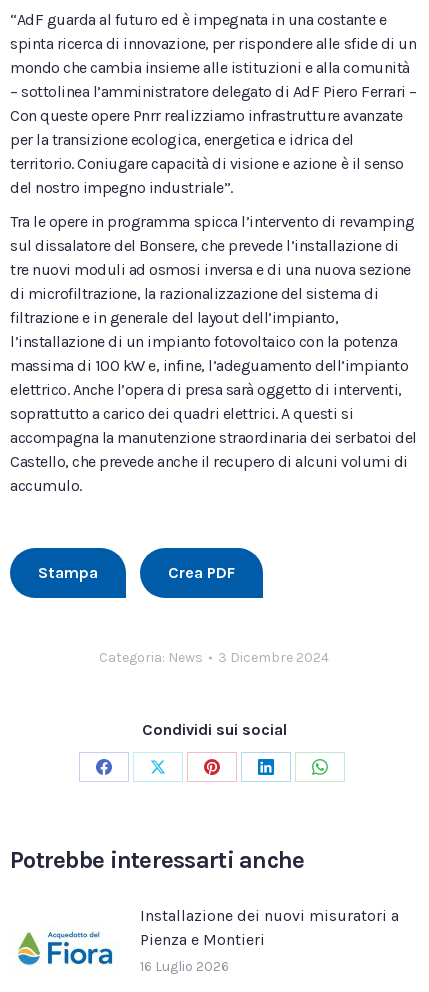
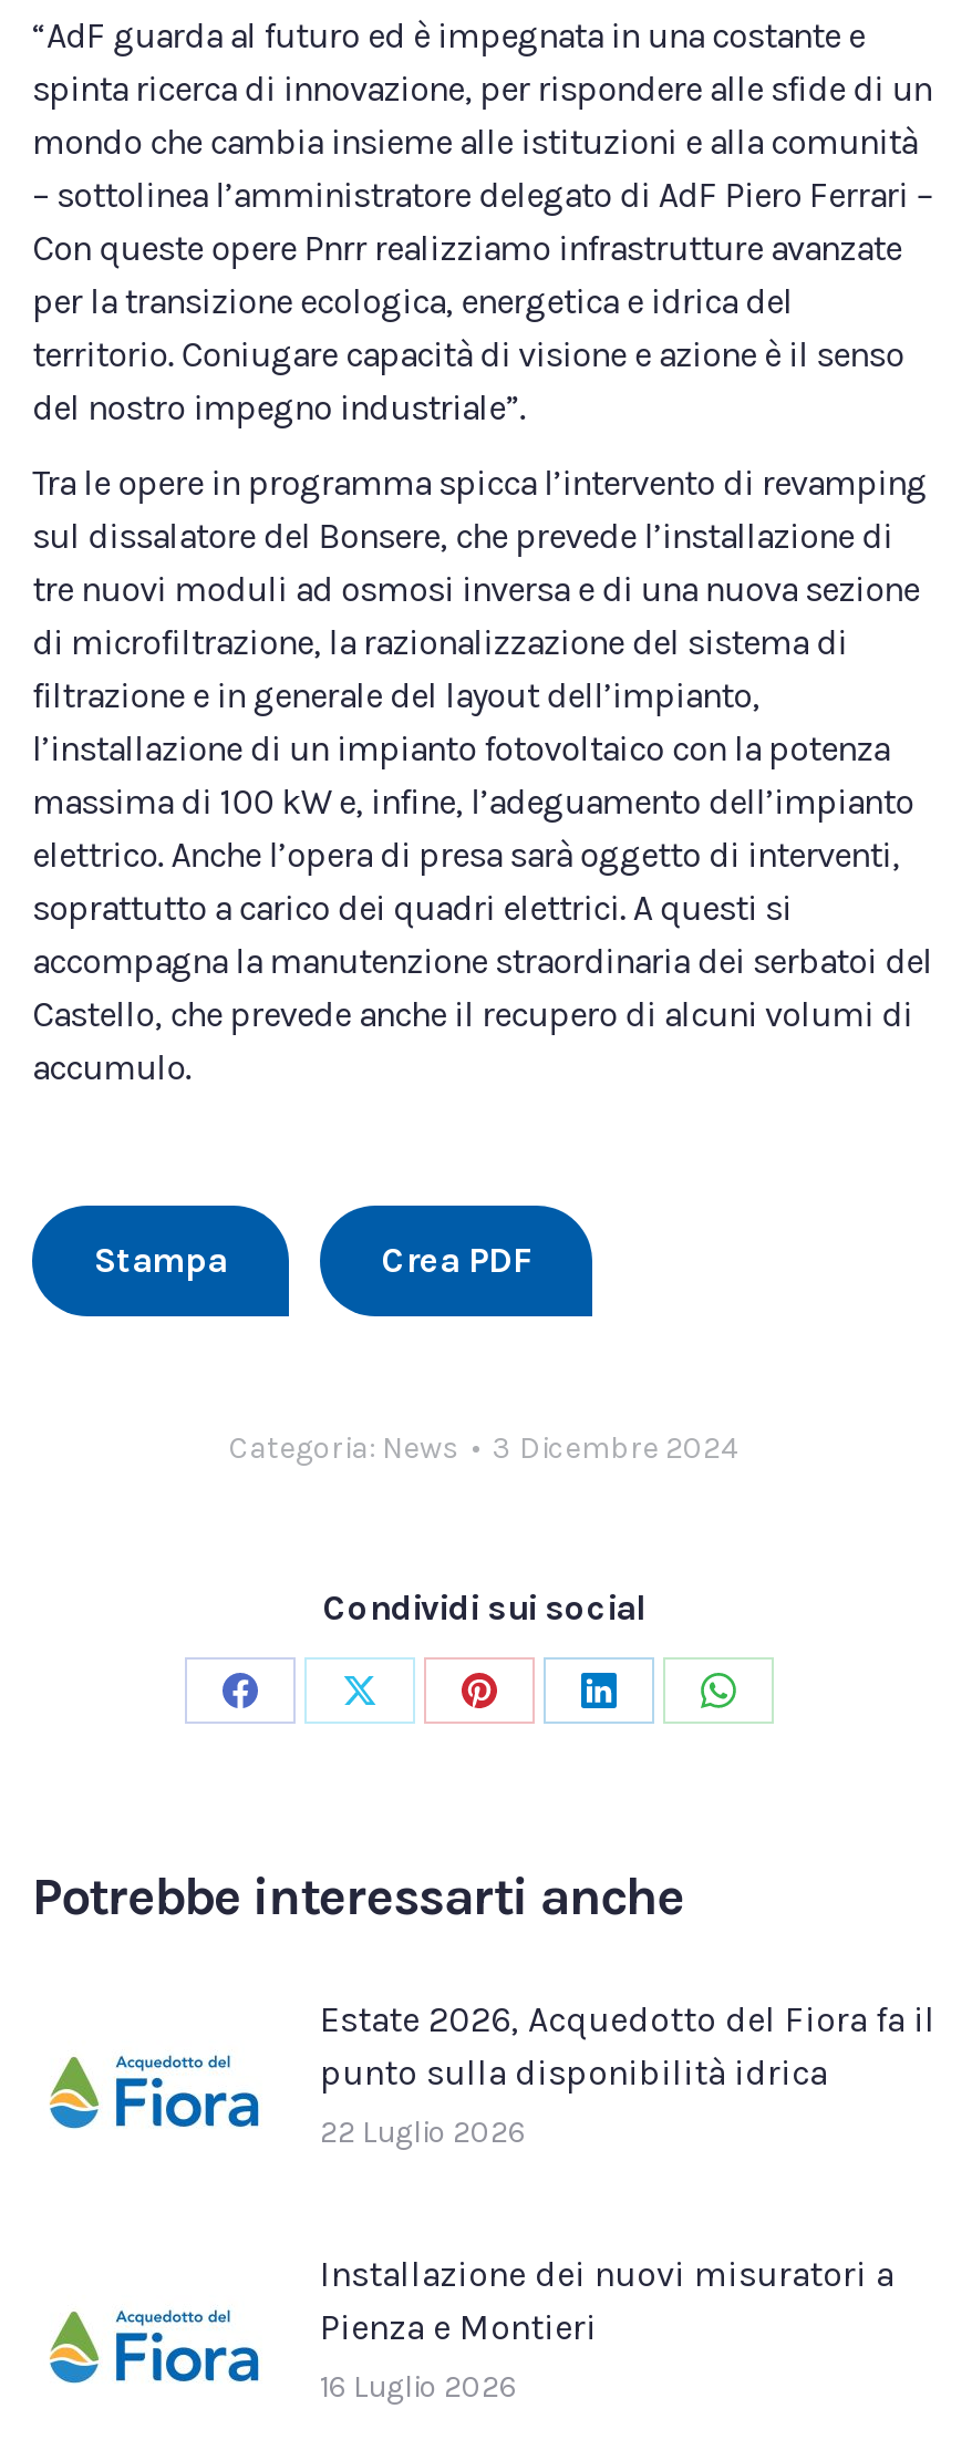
+ Estate 2026, Acquedotto del Fiora fa il
+ punto sulla disponibilità idrica
+ 22 Luglio 2026
